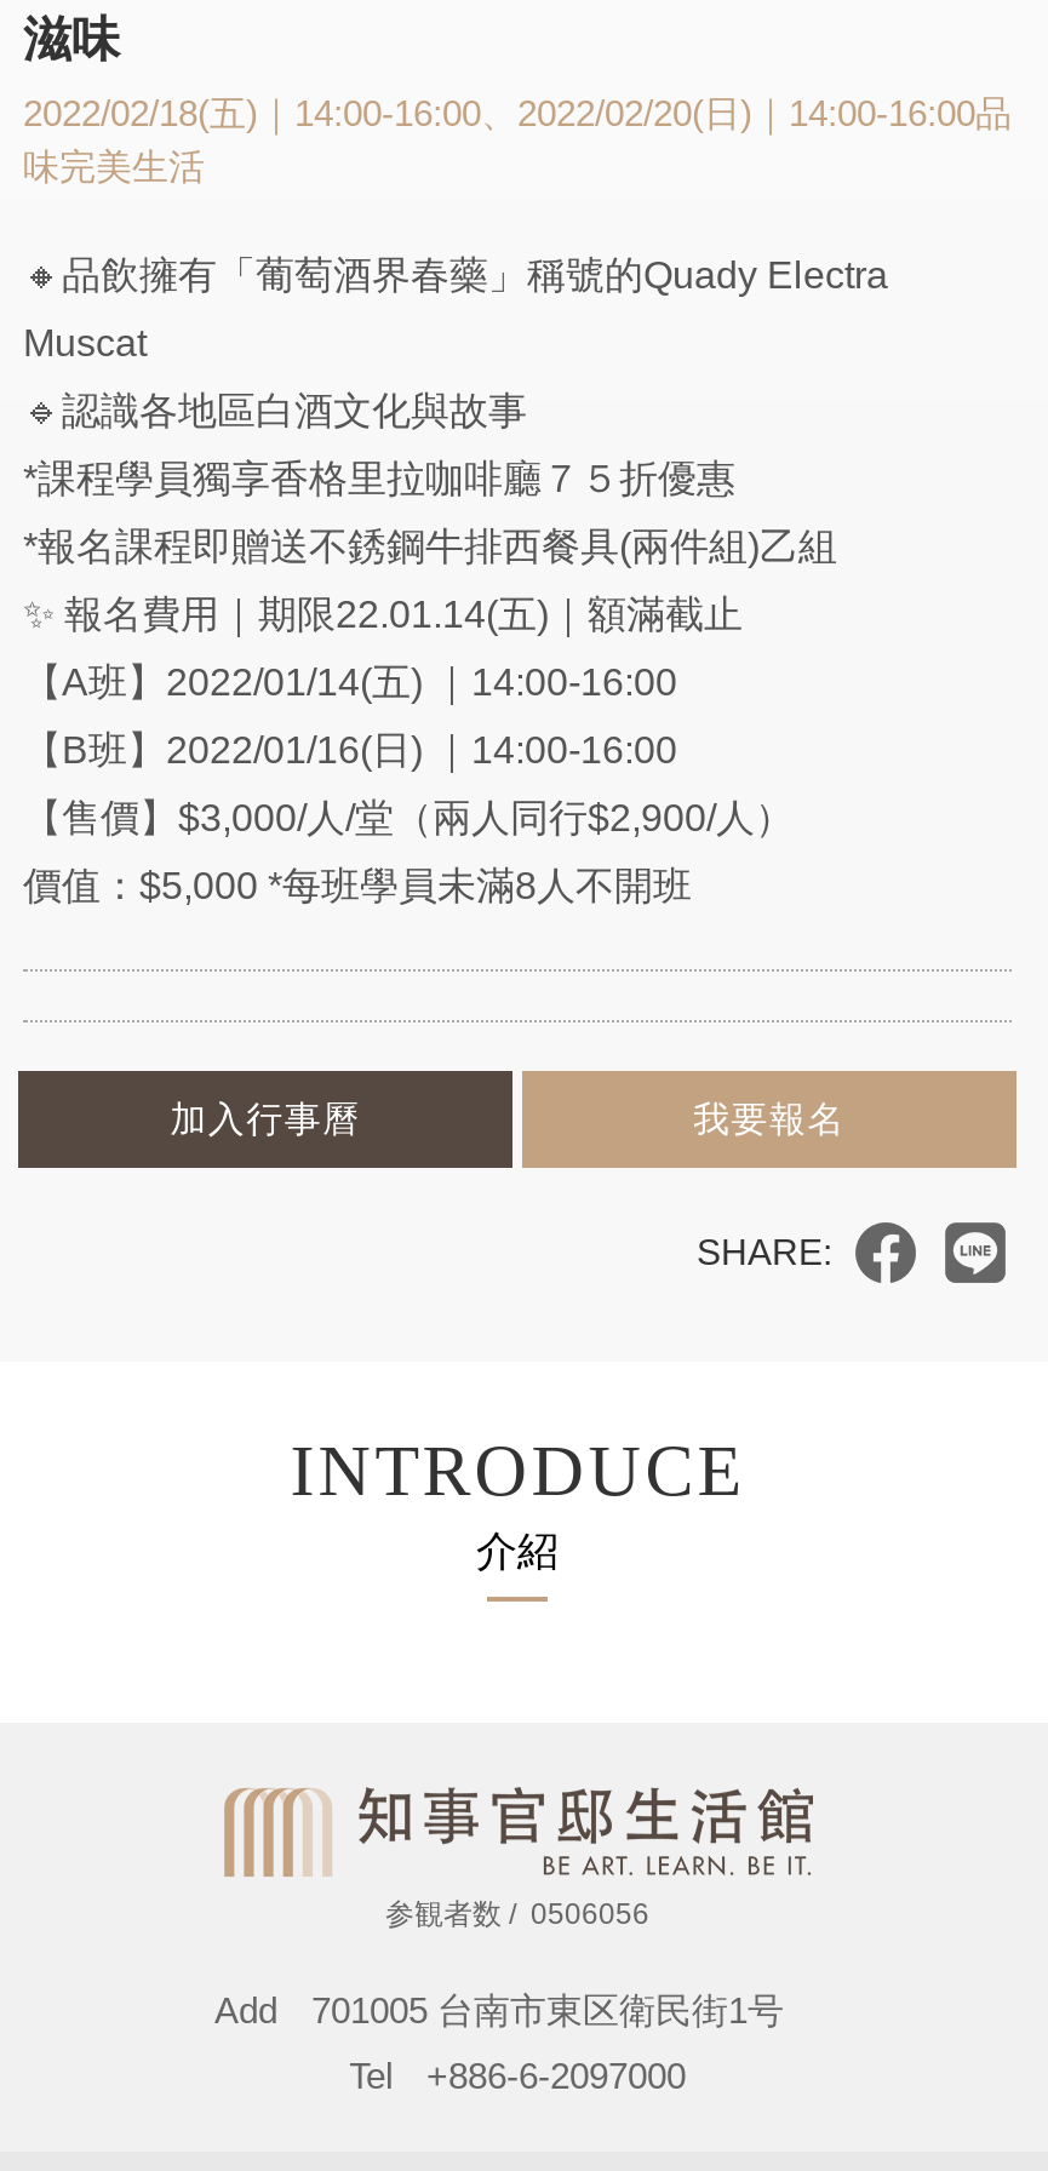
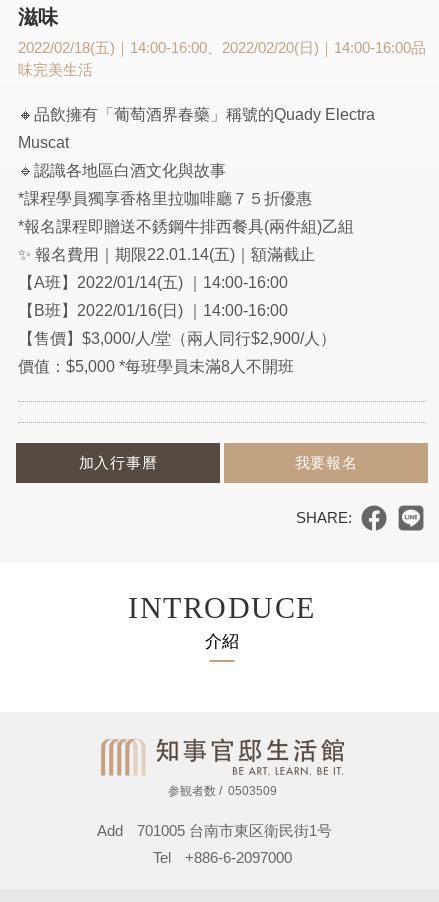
- 参観者数 0506056
+ 参観者数 0503509
